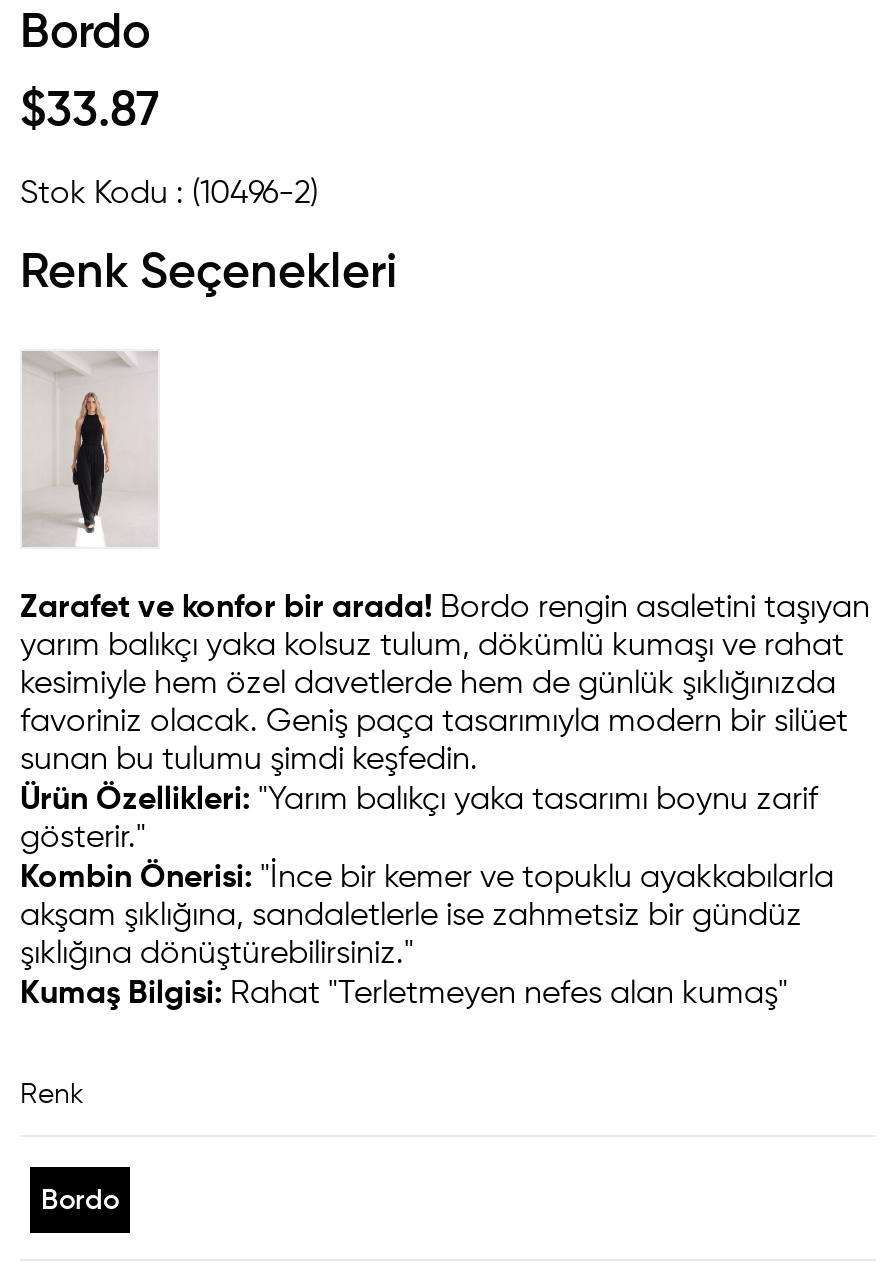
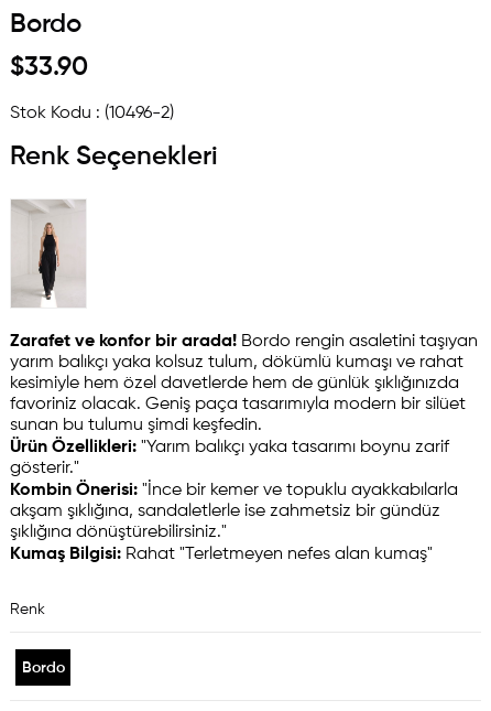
- $33.87
+ $33.90
